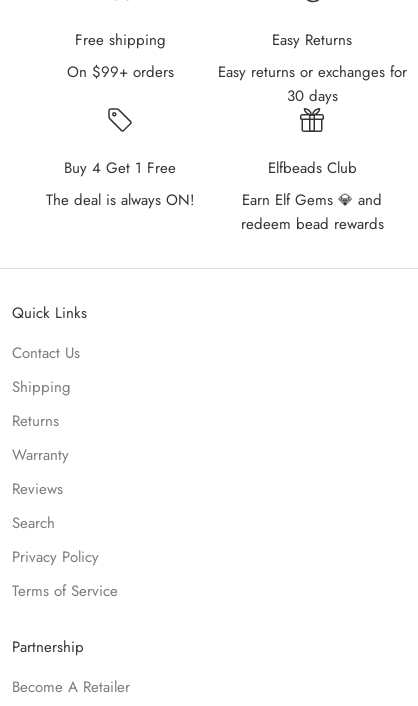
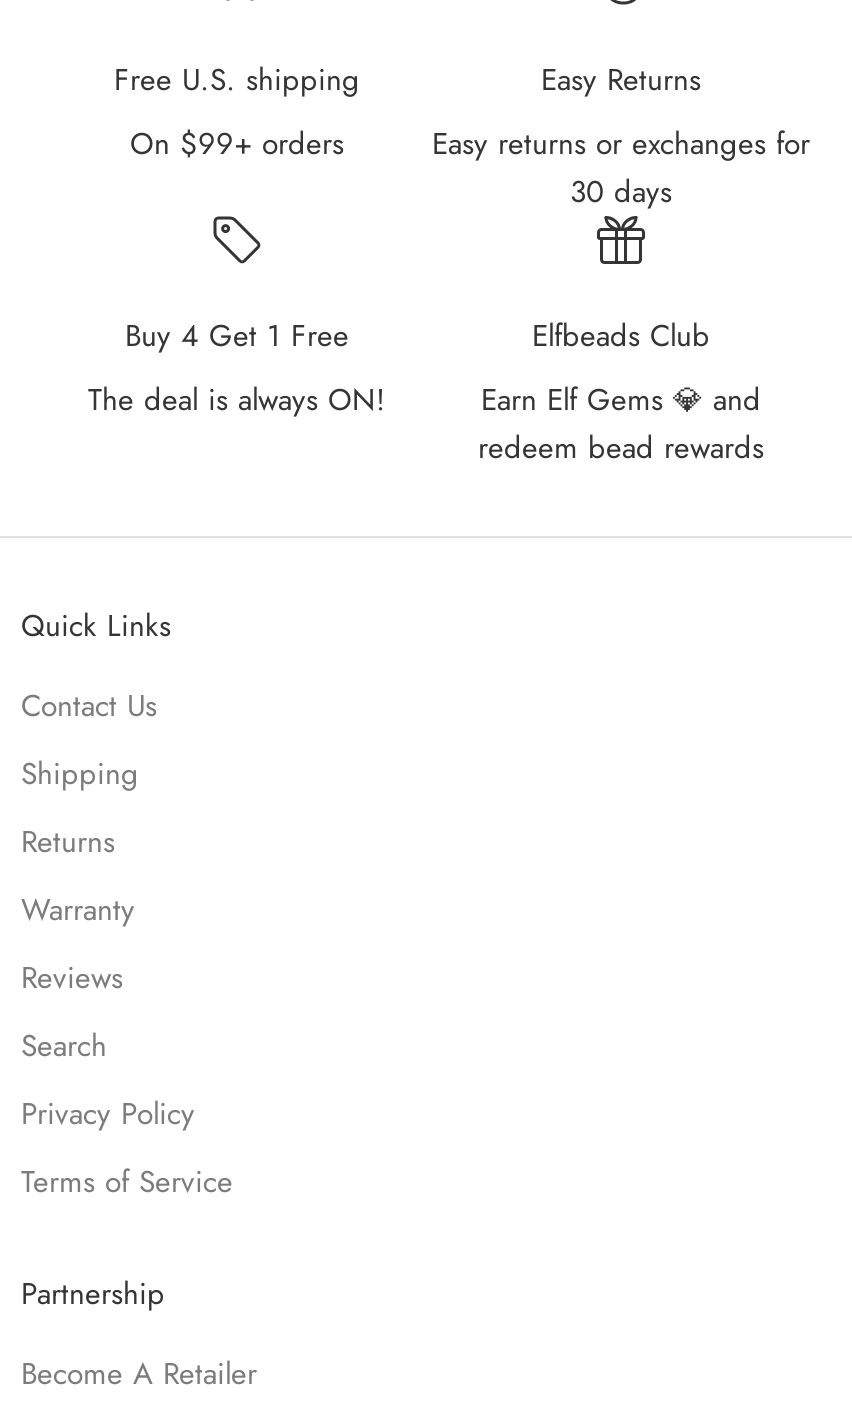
- Free shipping
+ Free U.S. shipping
